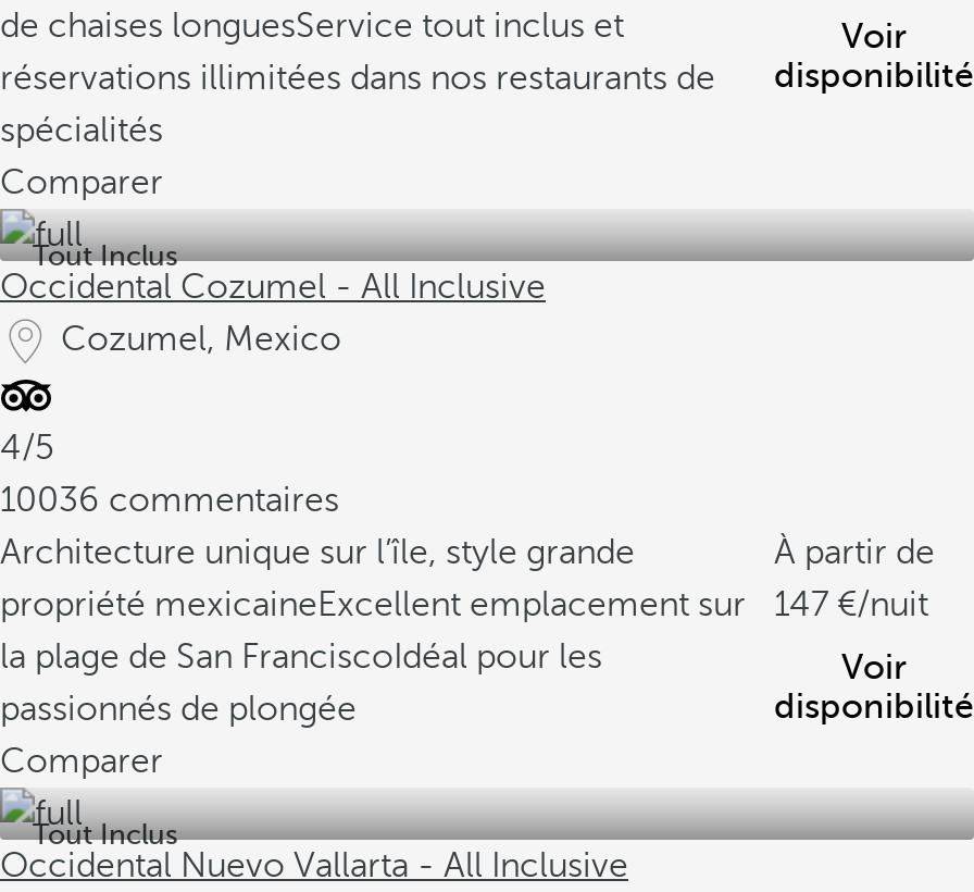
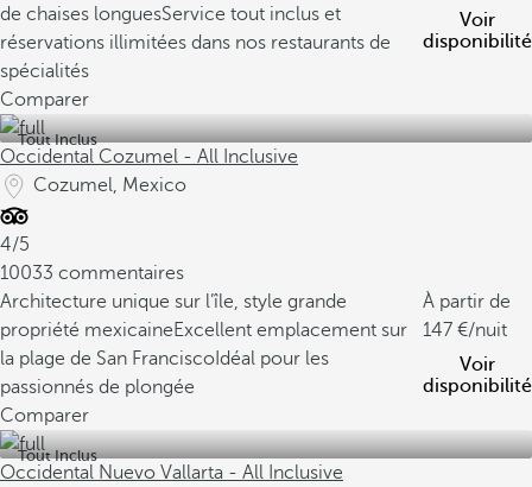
- 10036 commentaires
+ 10033 commentaires
